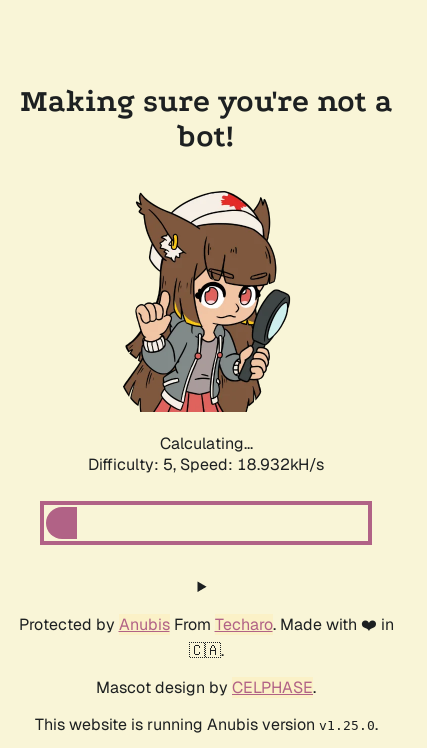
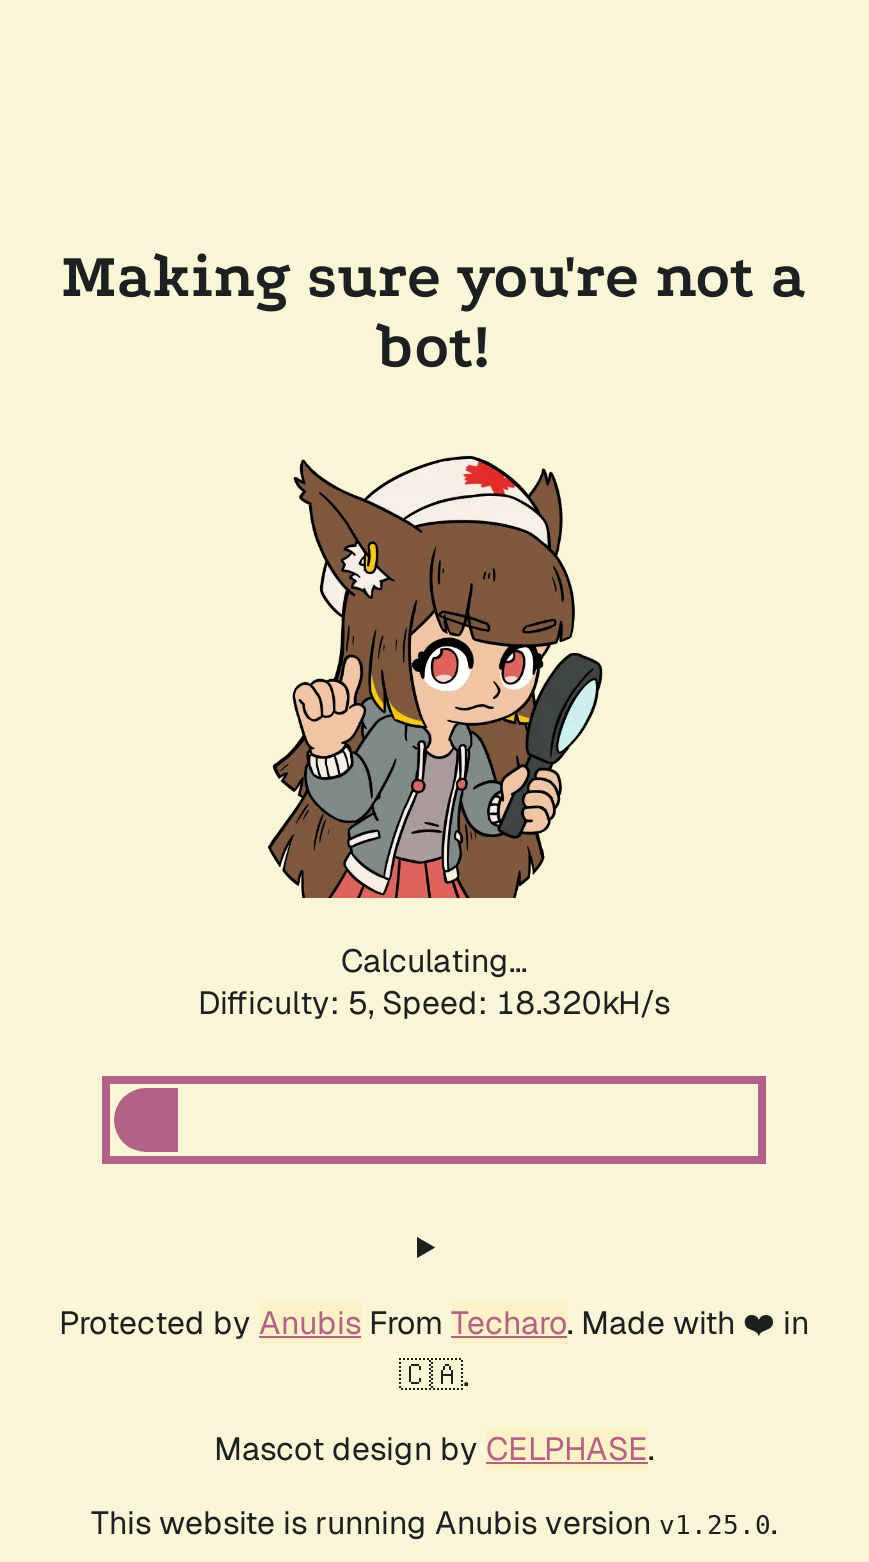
- Difficulty: 5, Speed: 18.932kH/s
+ Difficulty: 5, Speed: 18.320kH/s
